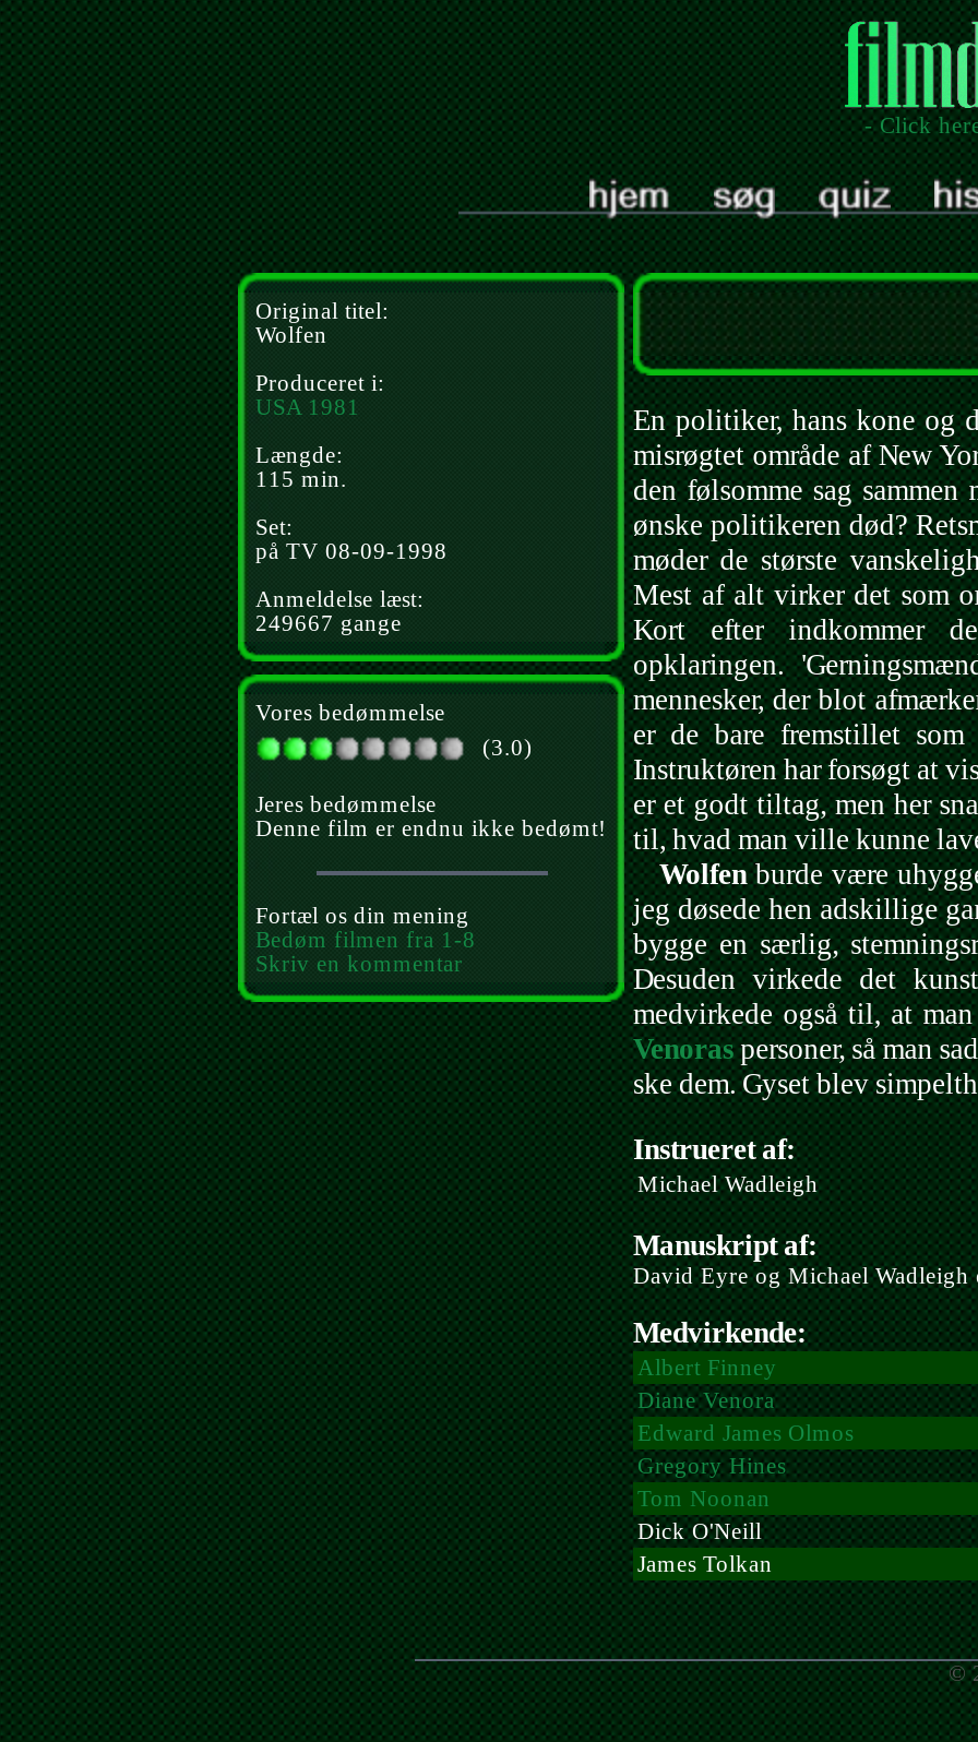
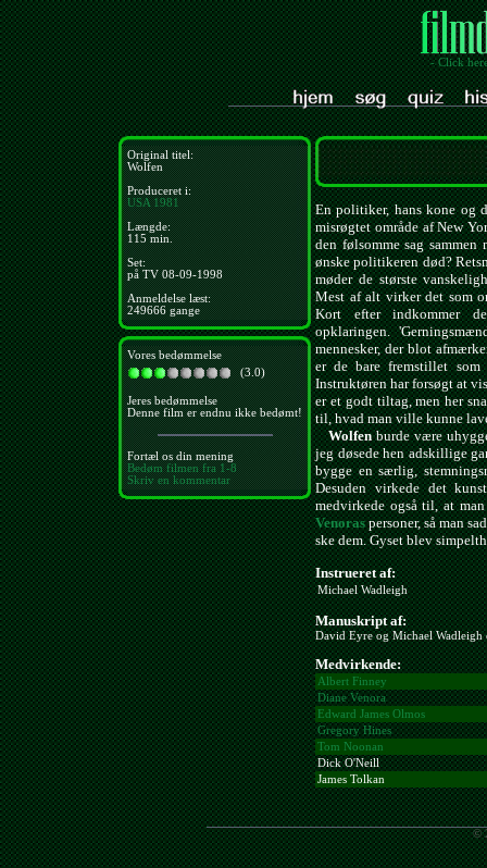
- 249667 gange
+ 249666 gange
